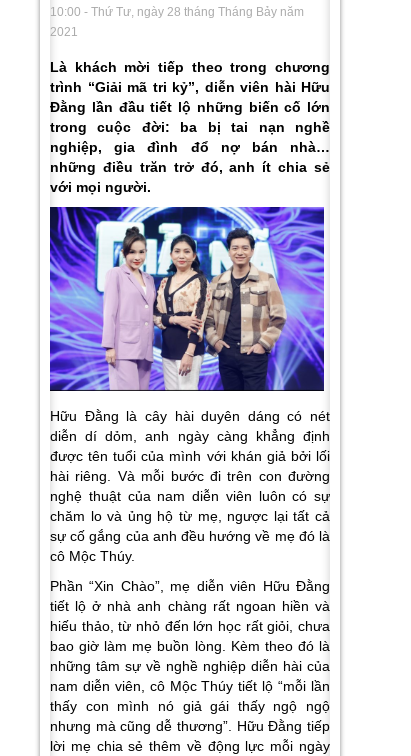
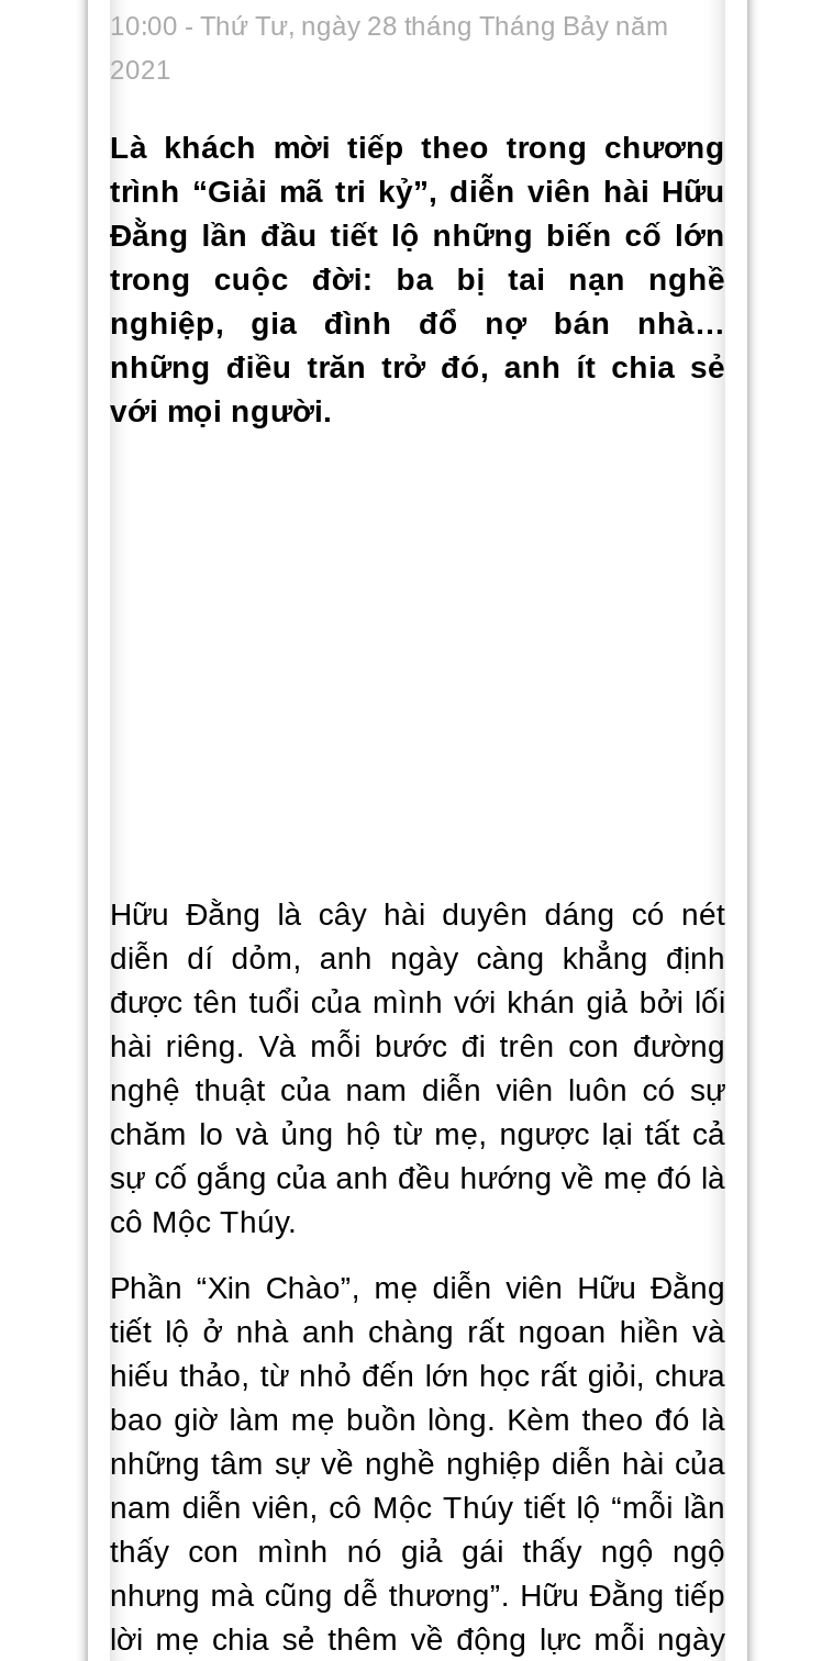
- [image]
